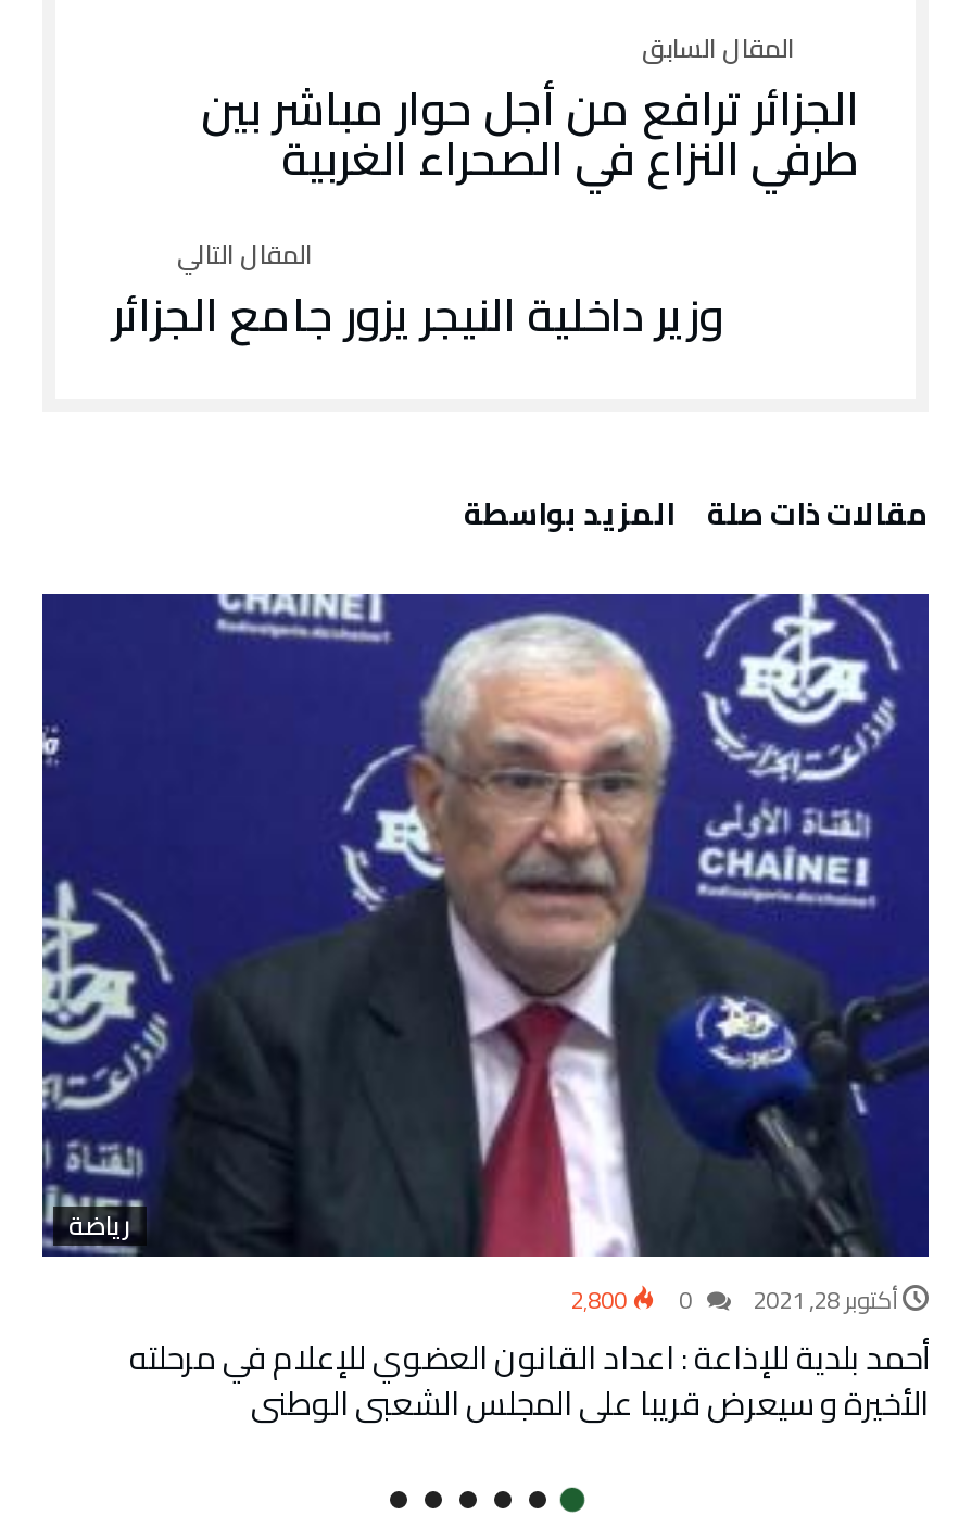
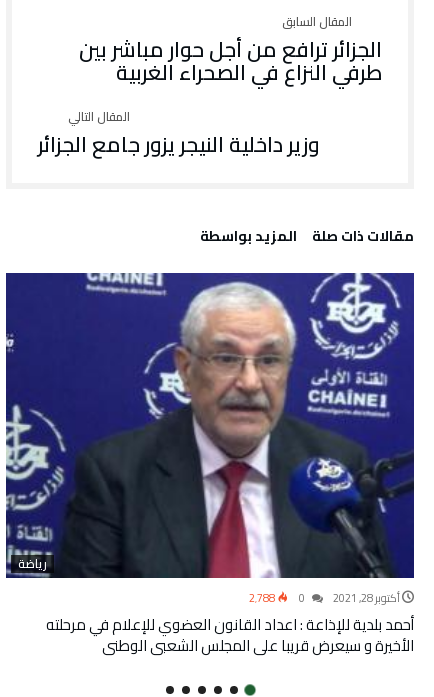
- 2٬800
+ 2٬788
